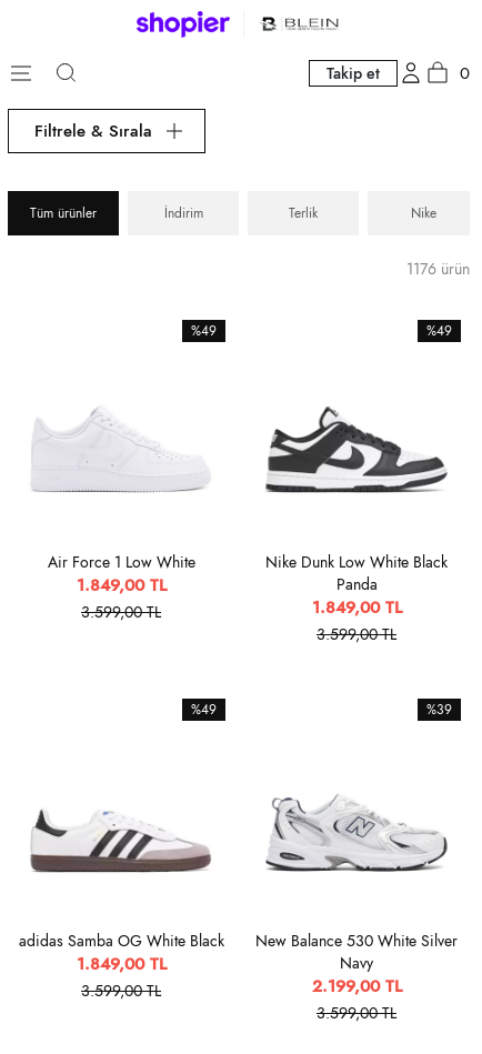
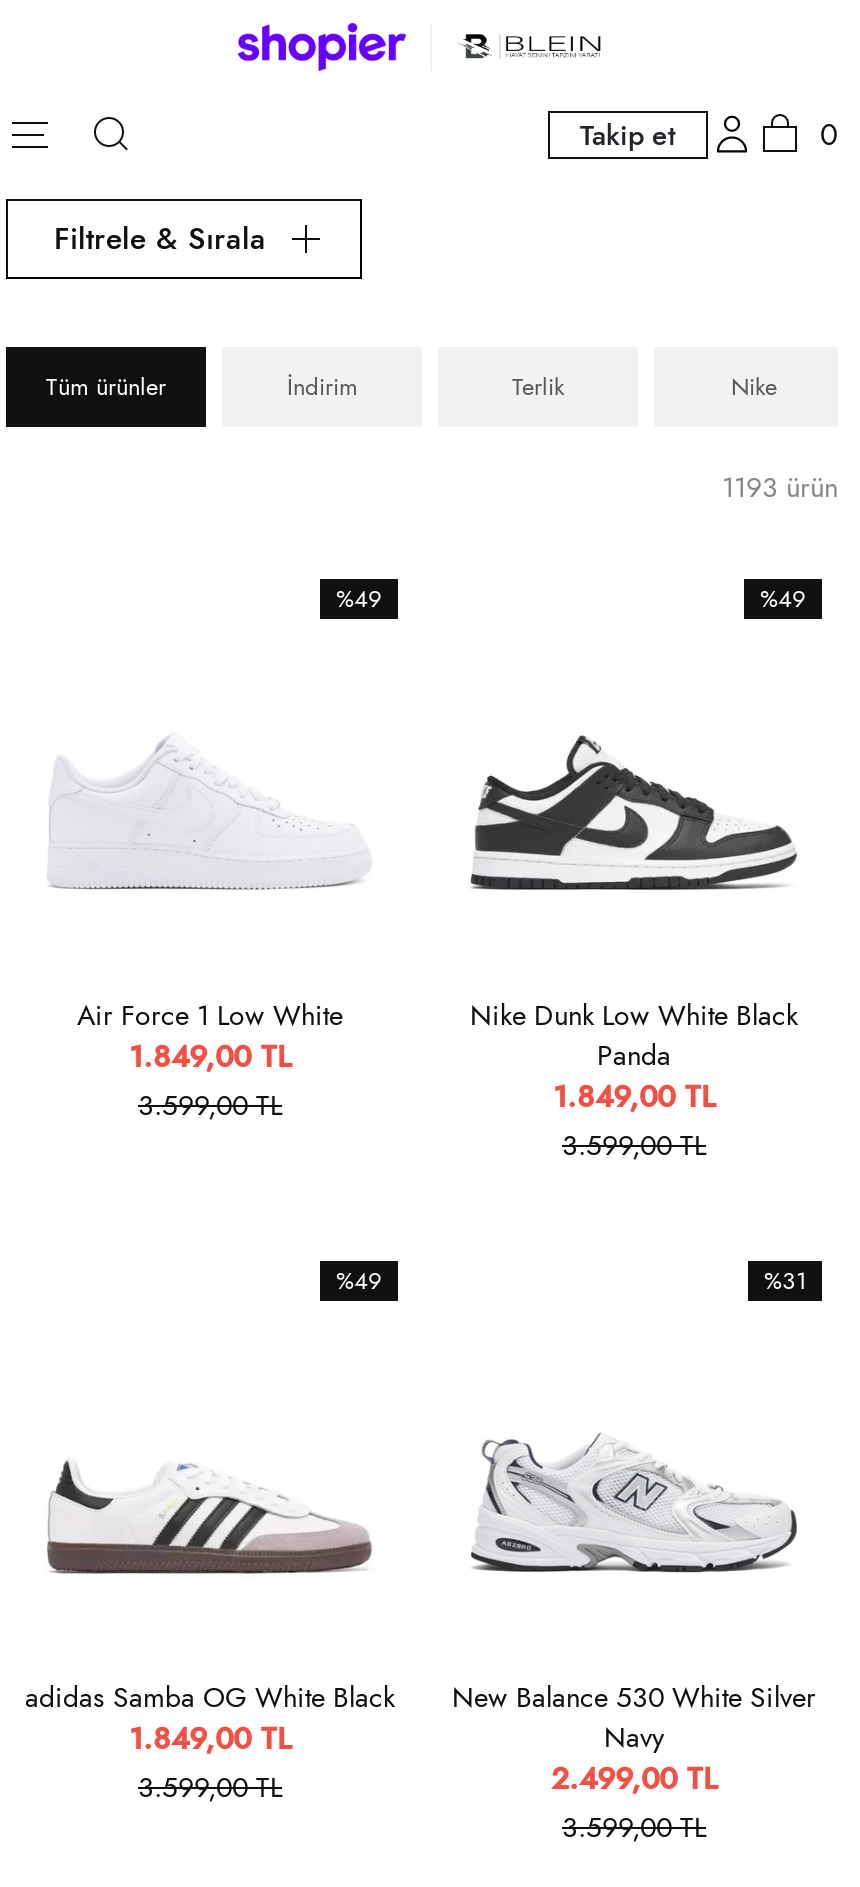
- 1176 ürün
+ 1193 ürün

- %39
+ %31

- 2.199,00 TL
+ 2.499,00 TL
